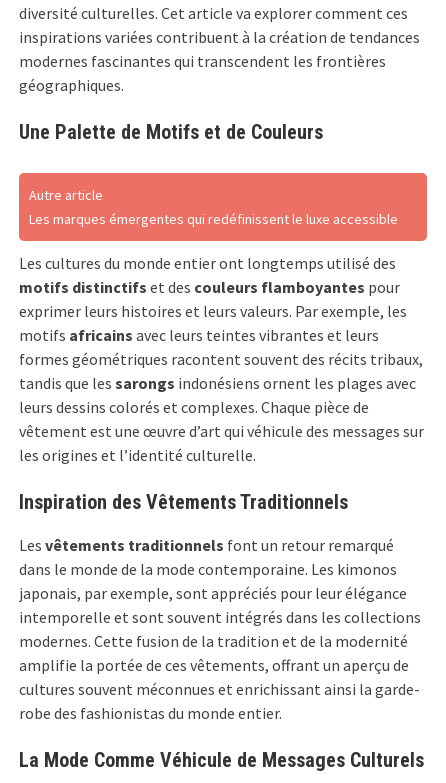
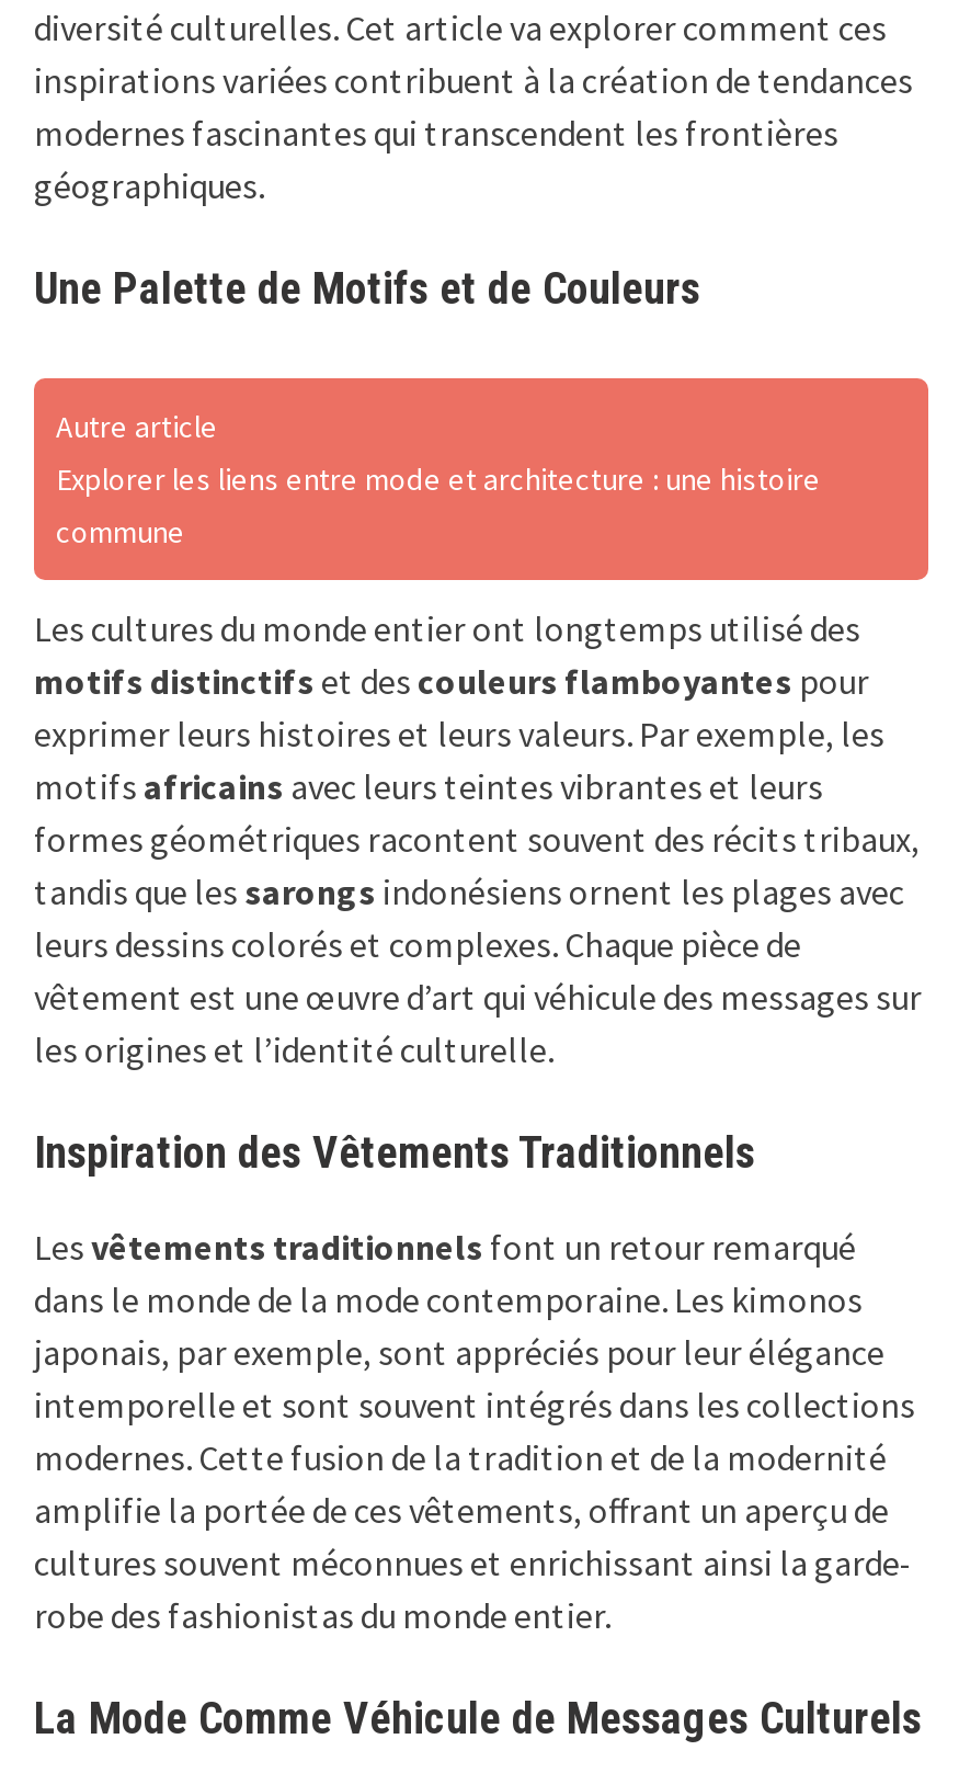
- Les marques émergentes qui redéfinissent le luxe accessible
+ Explorer les liens entre mode et architecture : une histoire
+ commune
